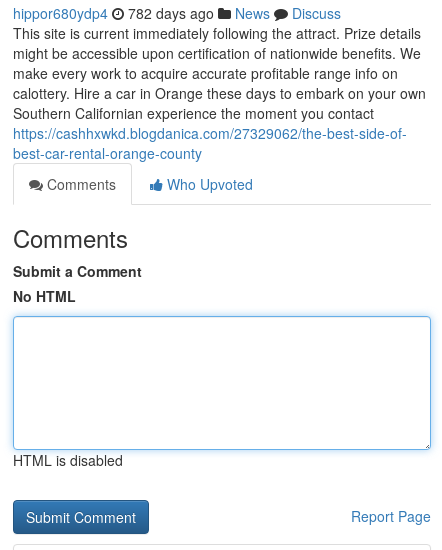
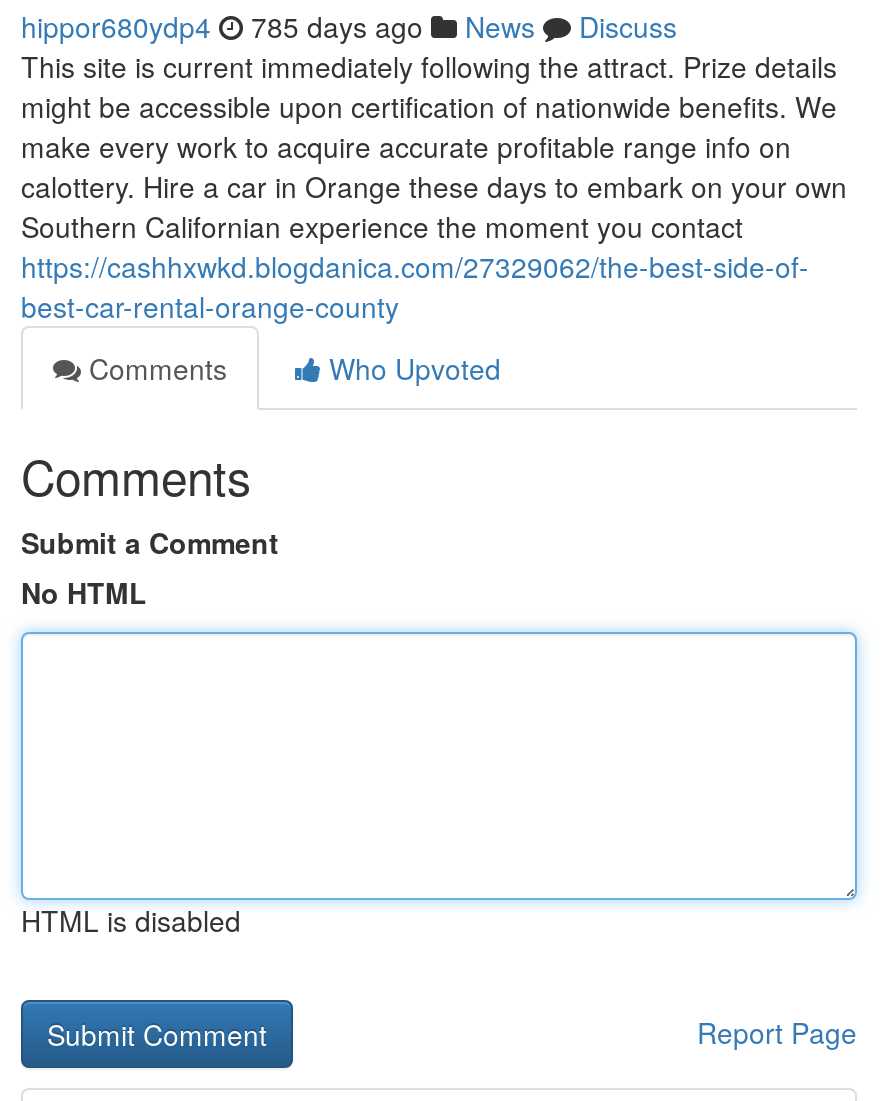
- hippor680ydp4 782 days ago News Discuss
+ hippor680ydp4 785 days ago News Discuss
